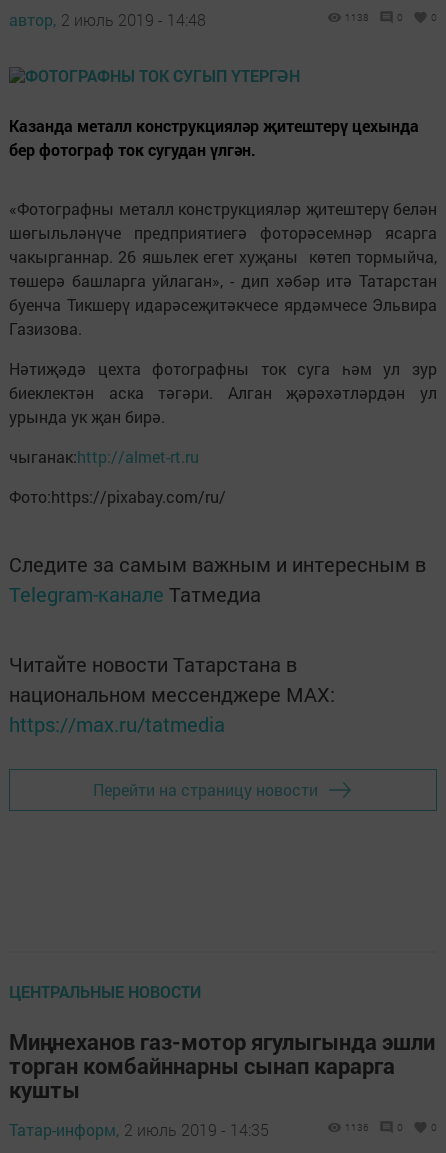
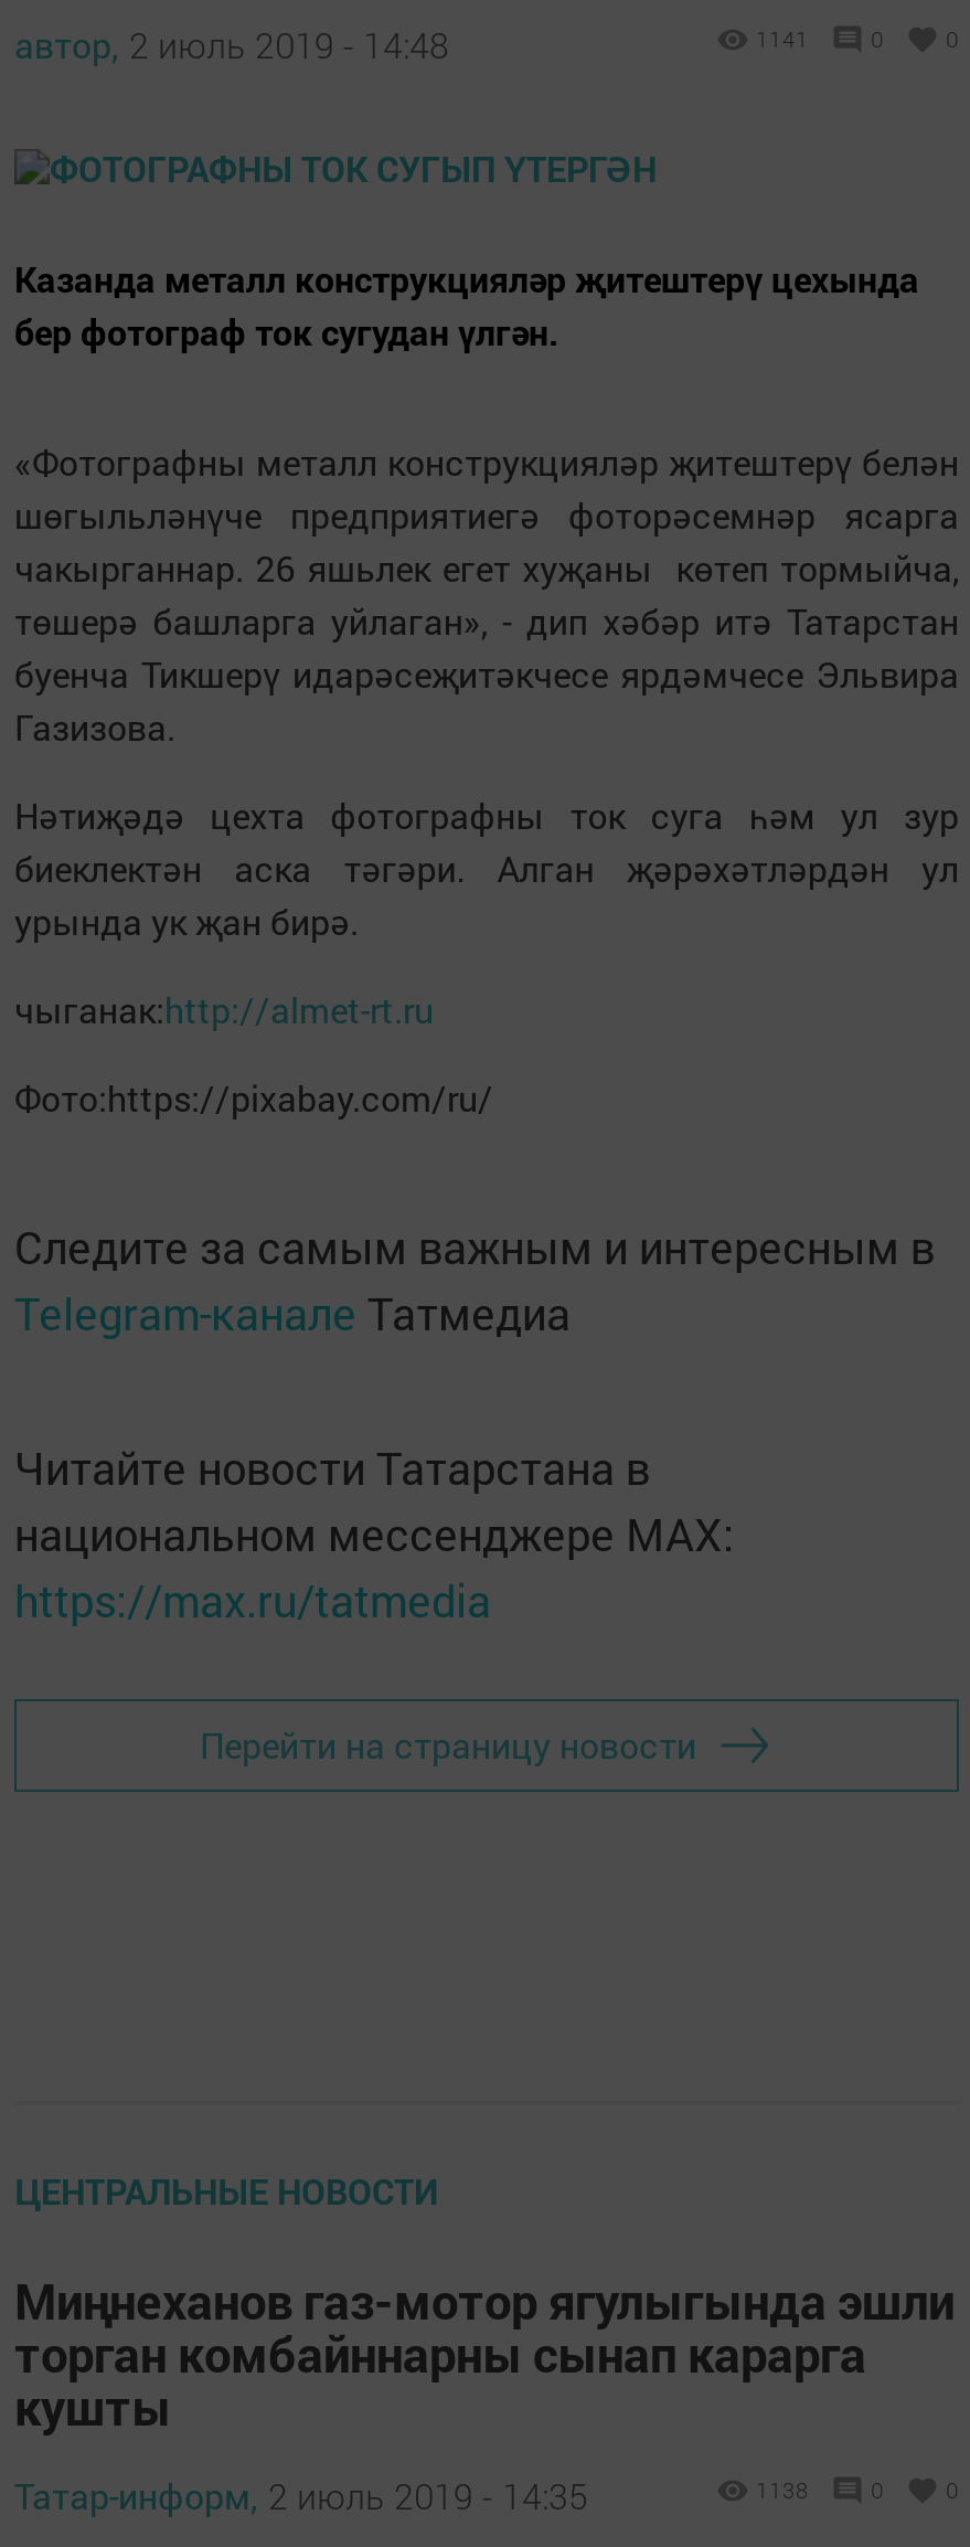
- 1138
+ 1141

- 1136
+ 1138
